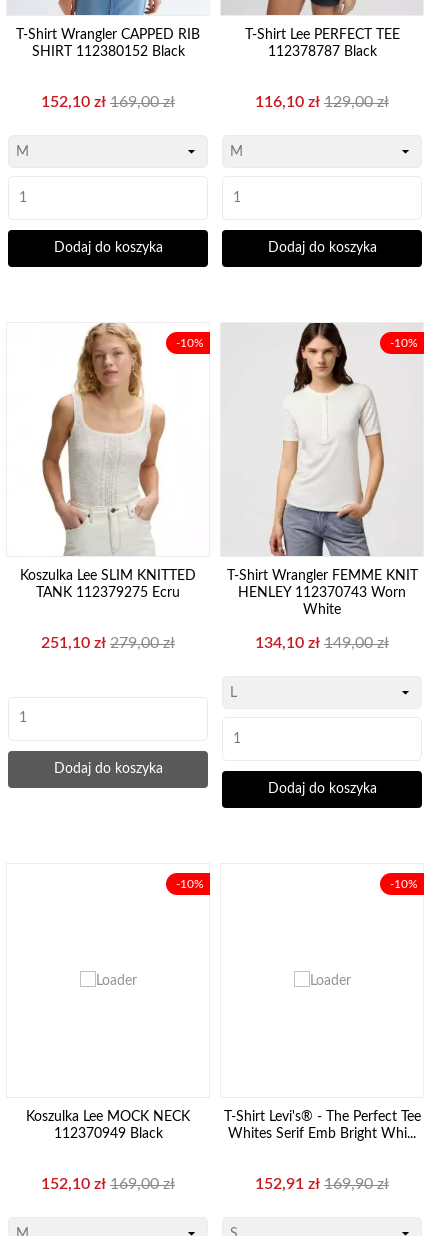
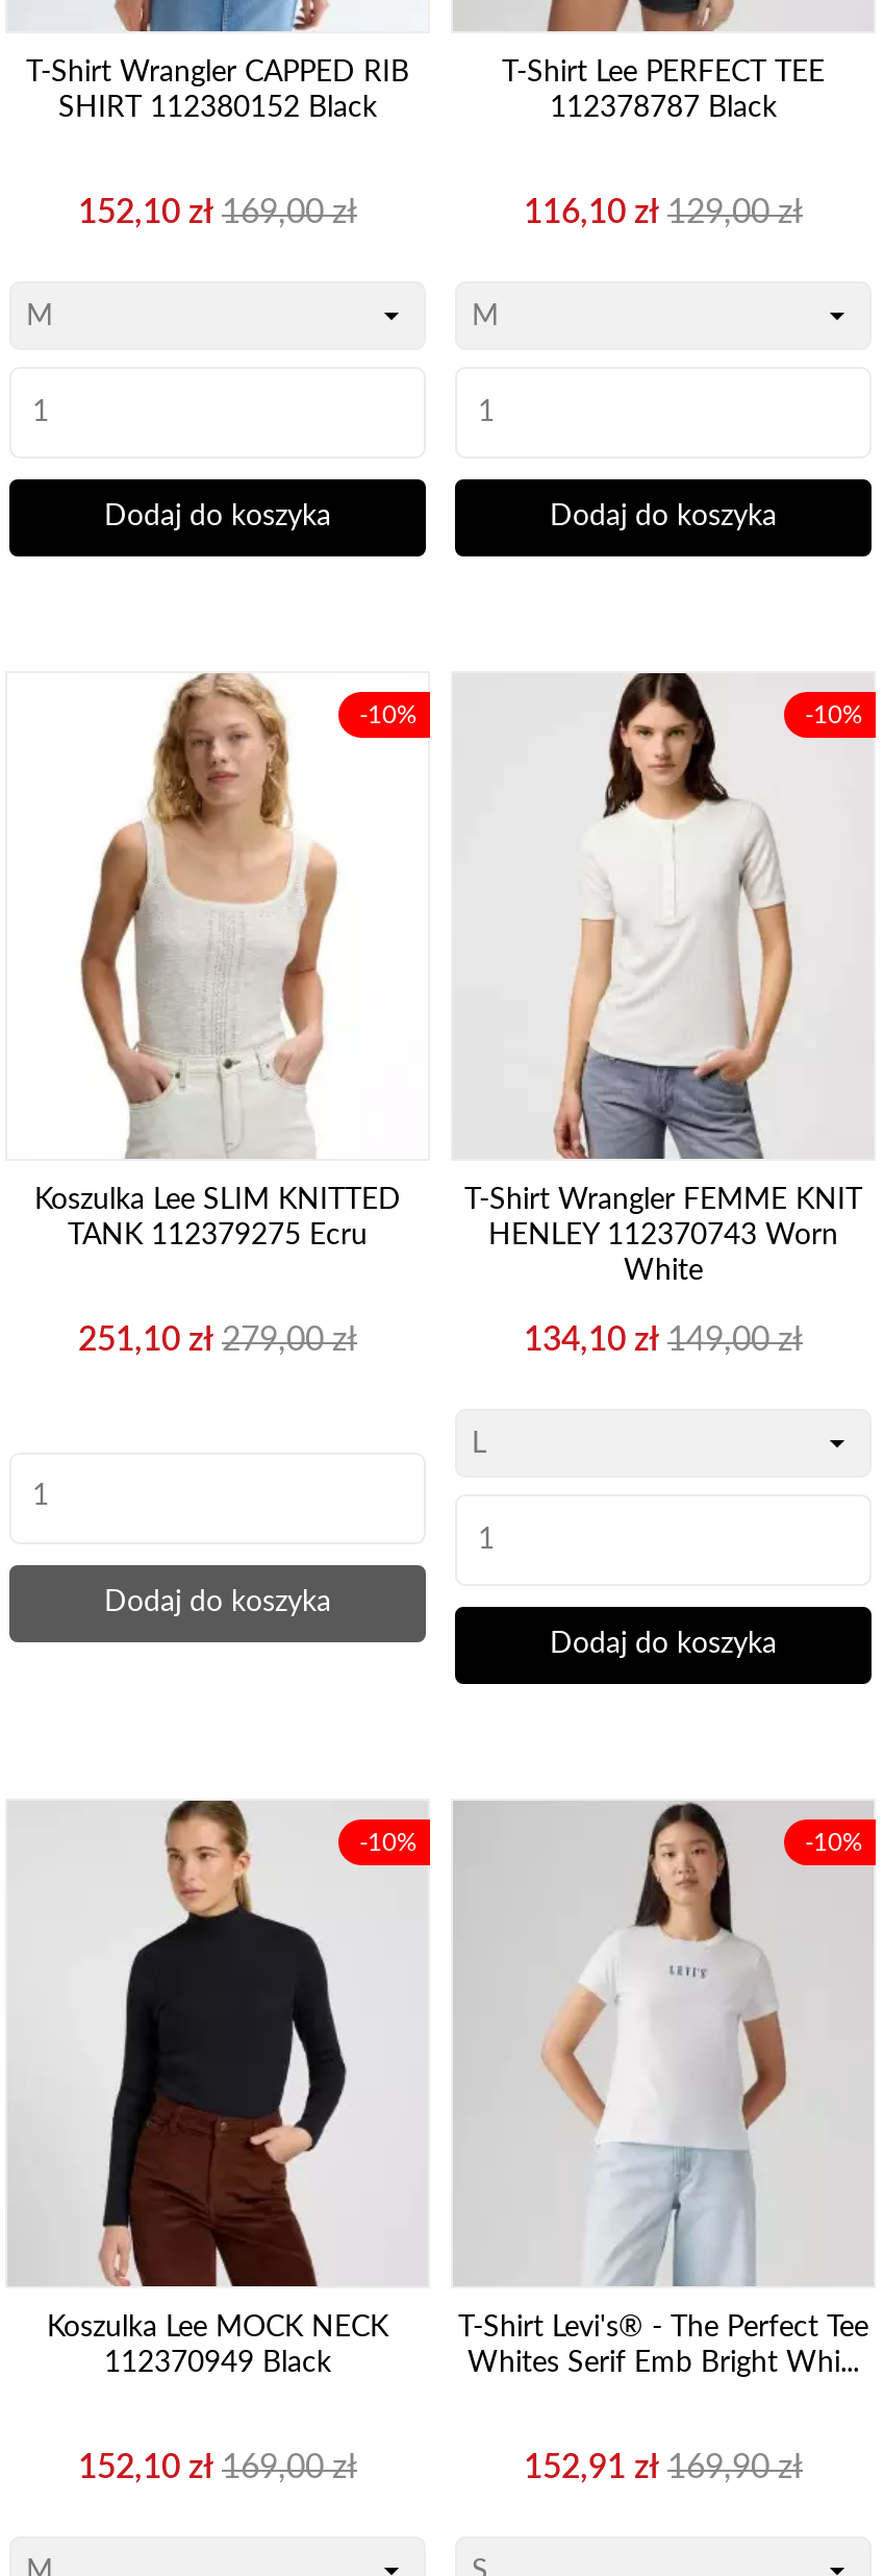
+ [image]

+ [image]
